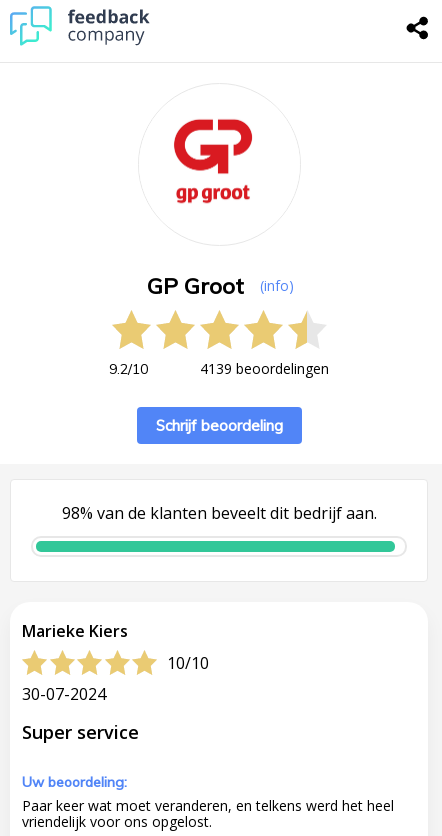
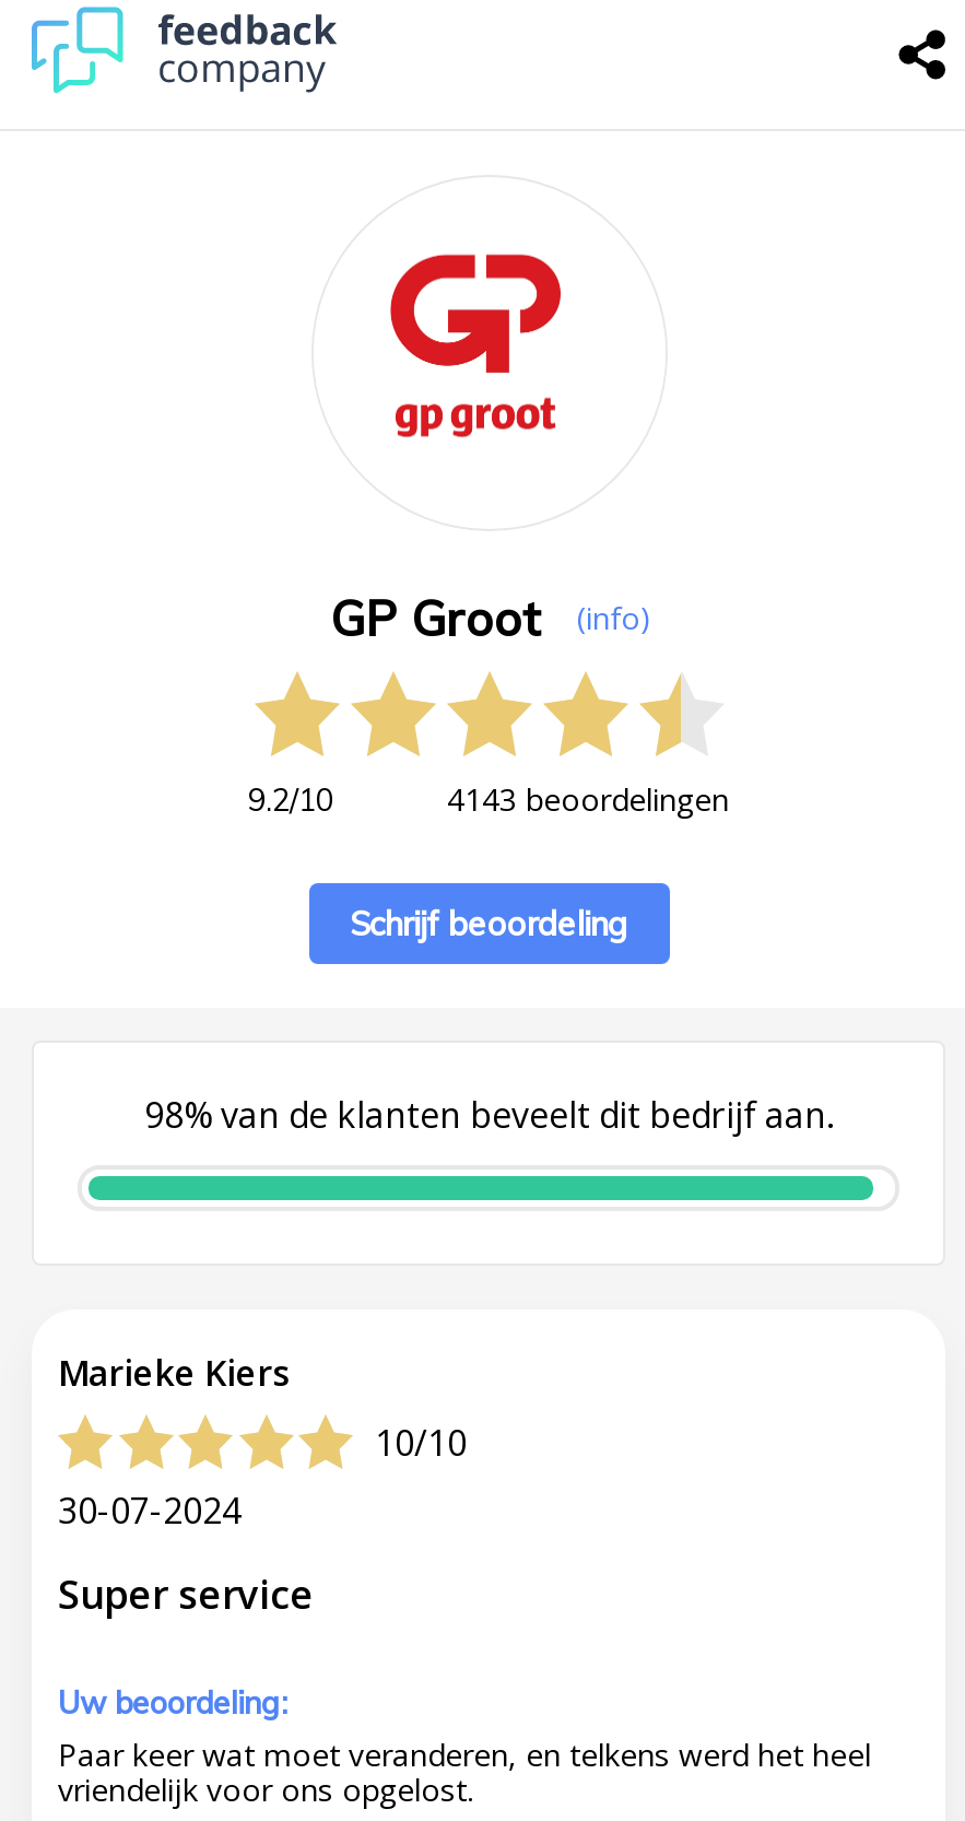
- 4139 beoordelingen
+ 4143 beoordelingen
